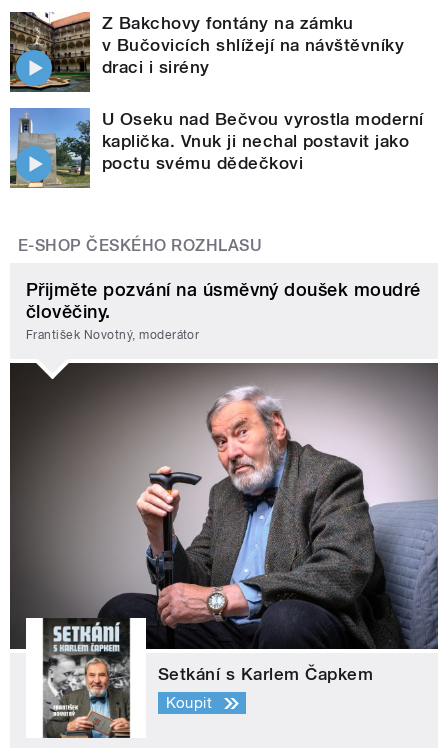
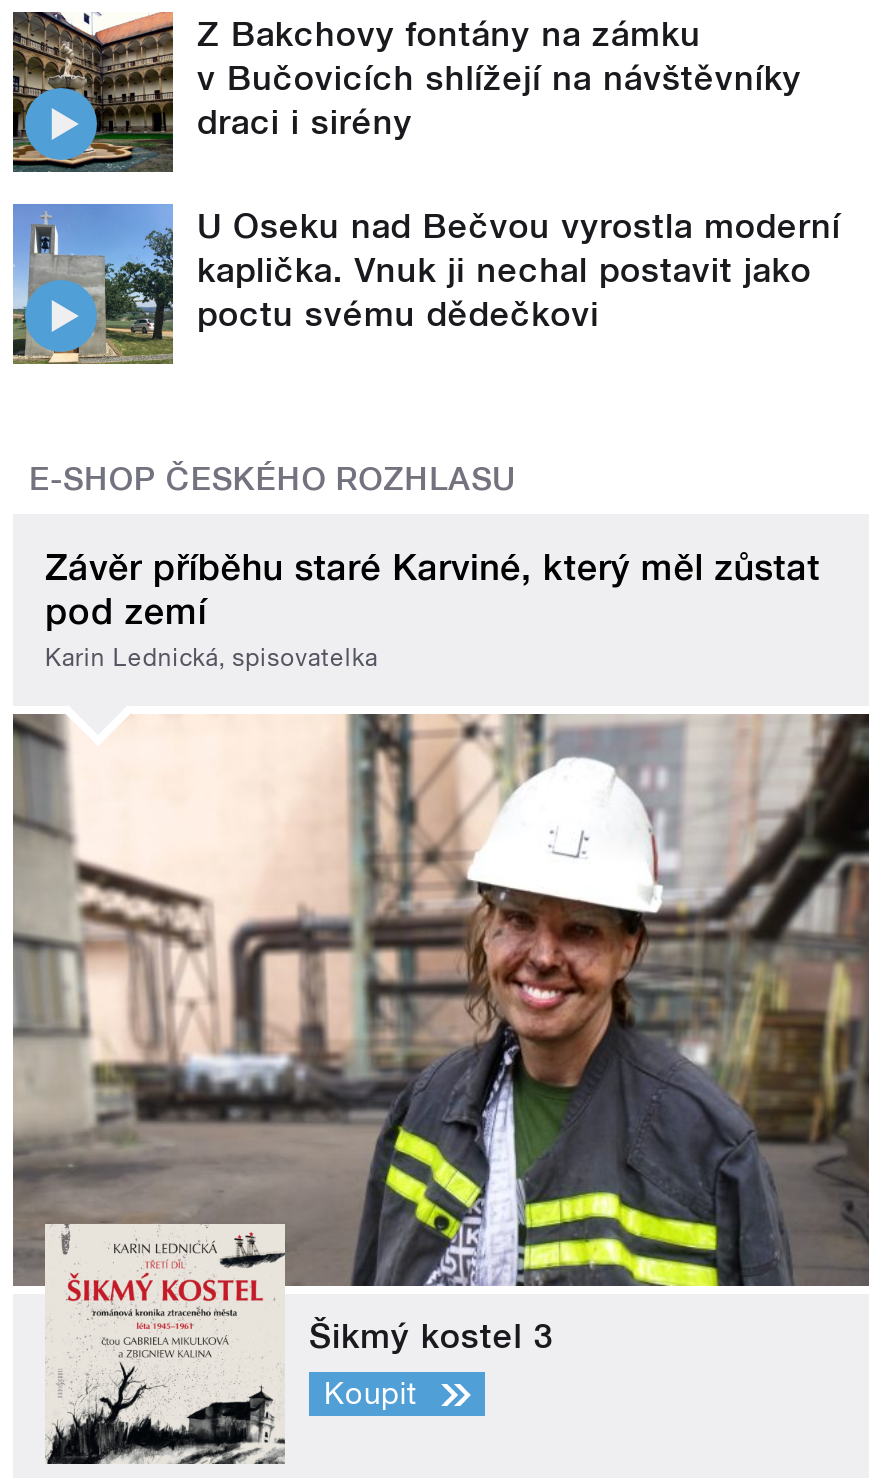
- Přijměte pozvání na úsměvný doušek moudré
- člověčiny.
- František Novotný, moderátor
+ Závěr příběhu staré Karviné, který měl zůstat
+ pod zemí
+ Karin Lednická, spisovatelka

- [image]
- Setkání s Karlem Čapkem
+ [image]
+ Šikmý kostel 3
